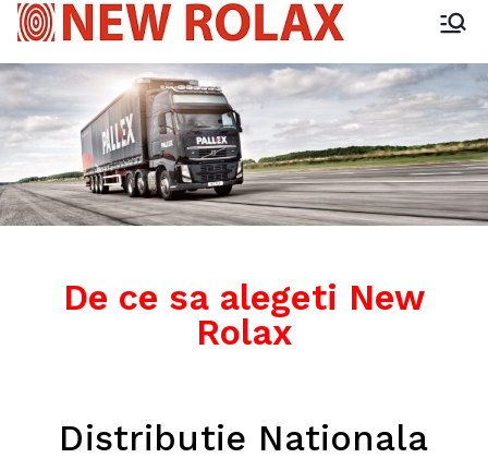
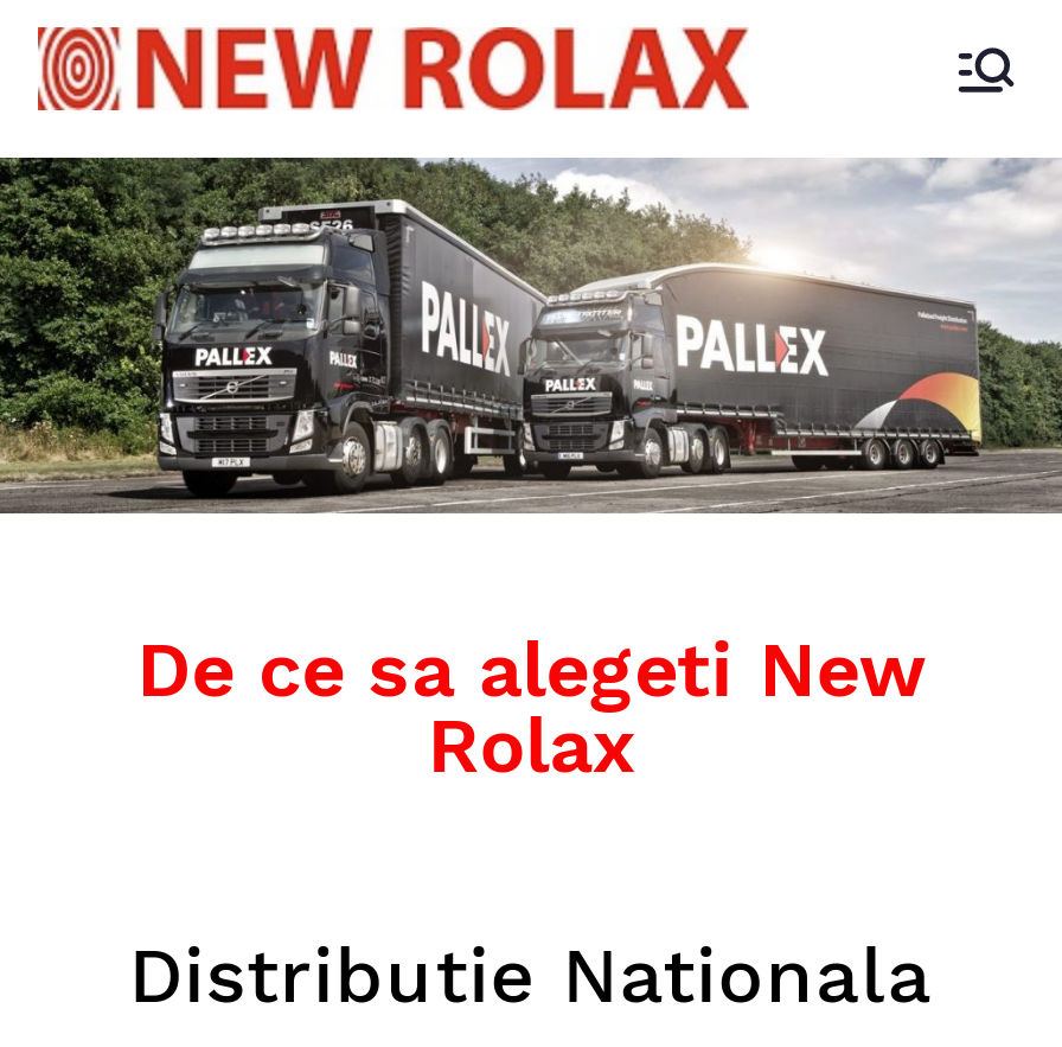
- [image]
+ [image]
